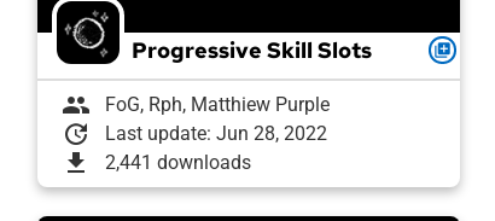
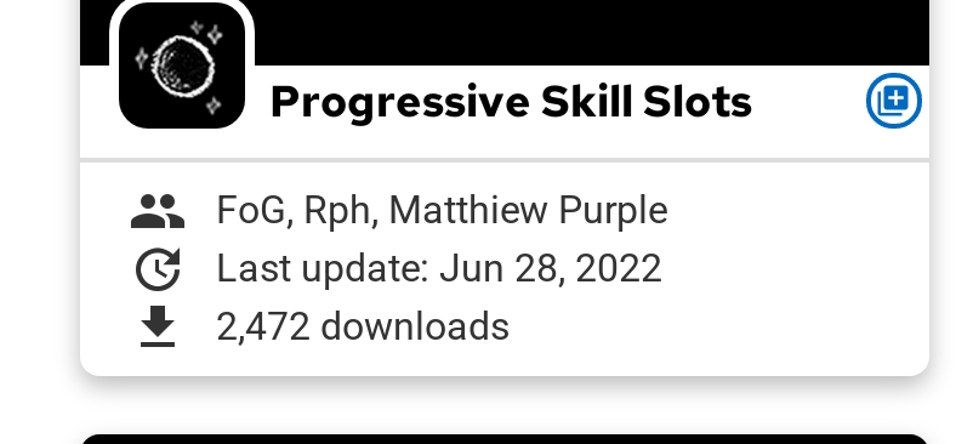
- 2,441 downloads
+ 2,472 downloads
